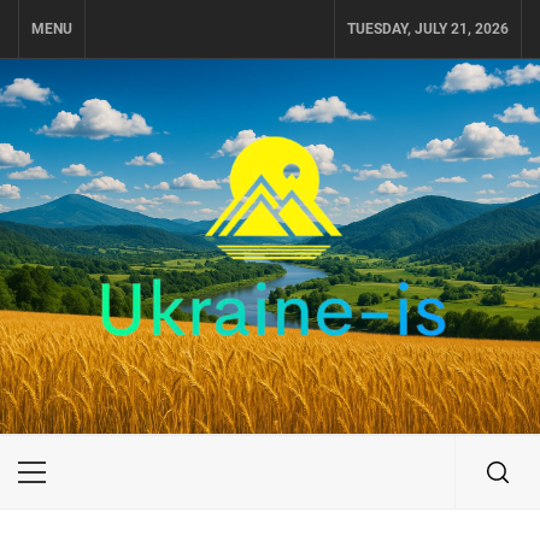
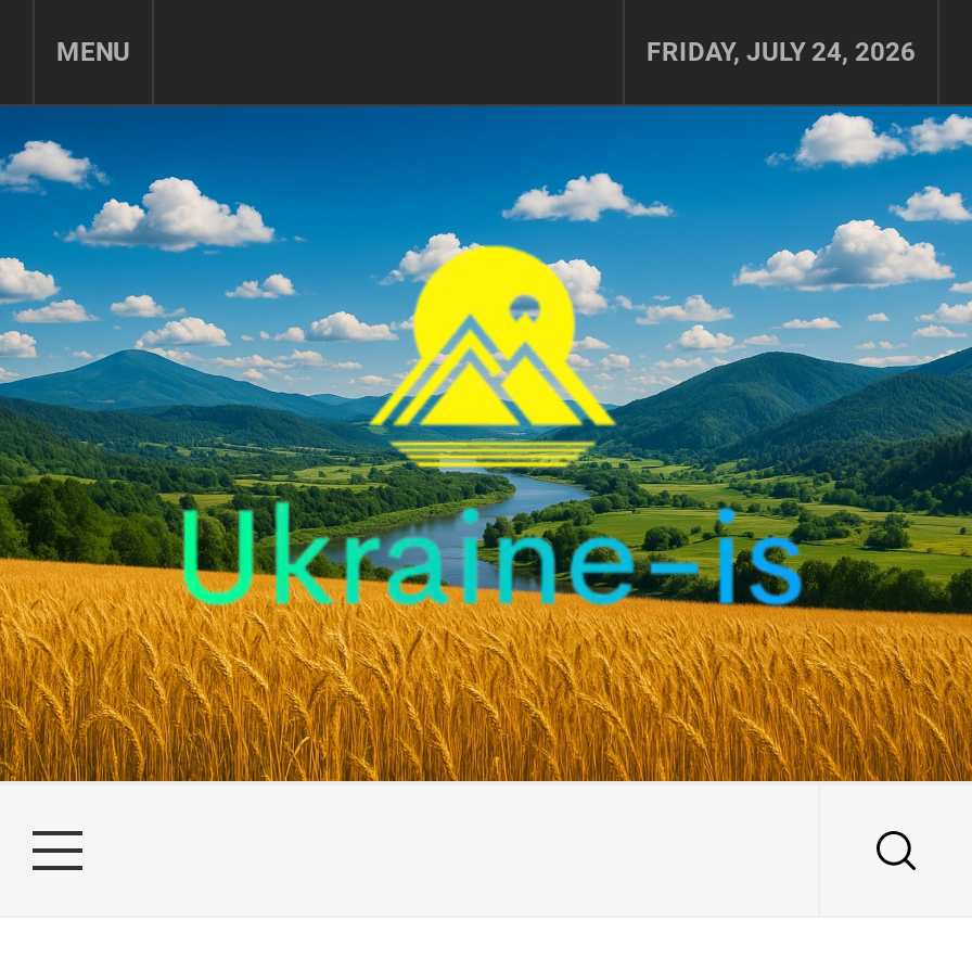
- TUESDAY, JULY 21, 2026
+ FRIDAY, JULY 24, 2026
